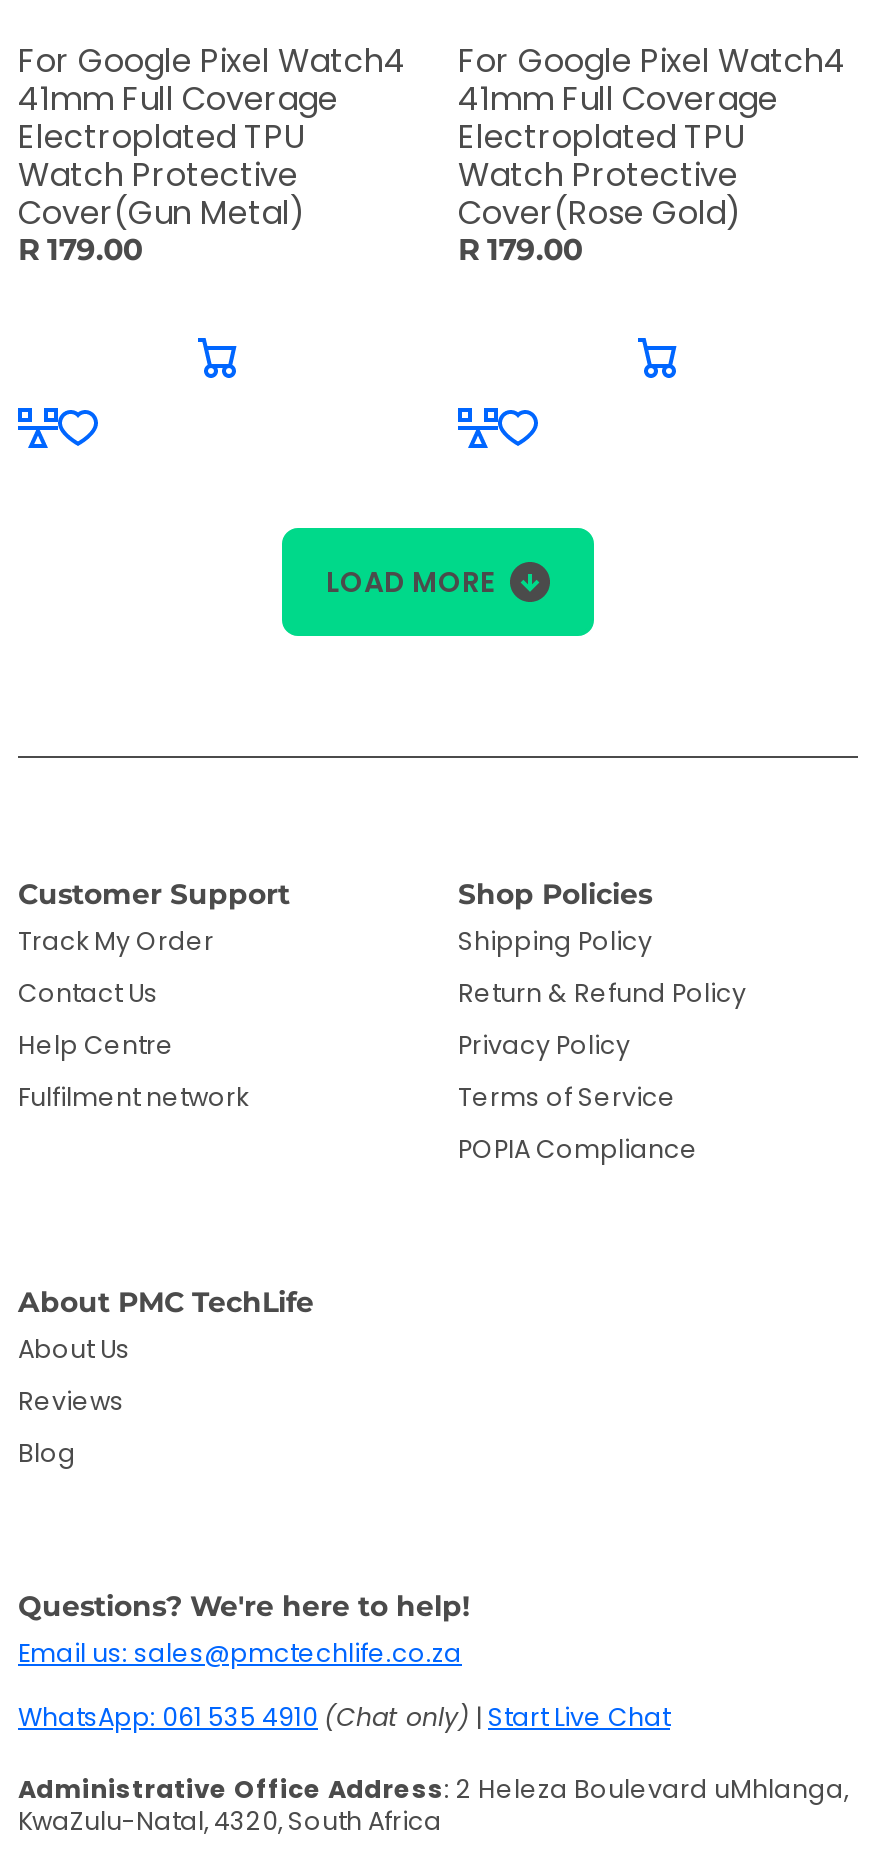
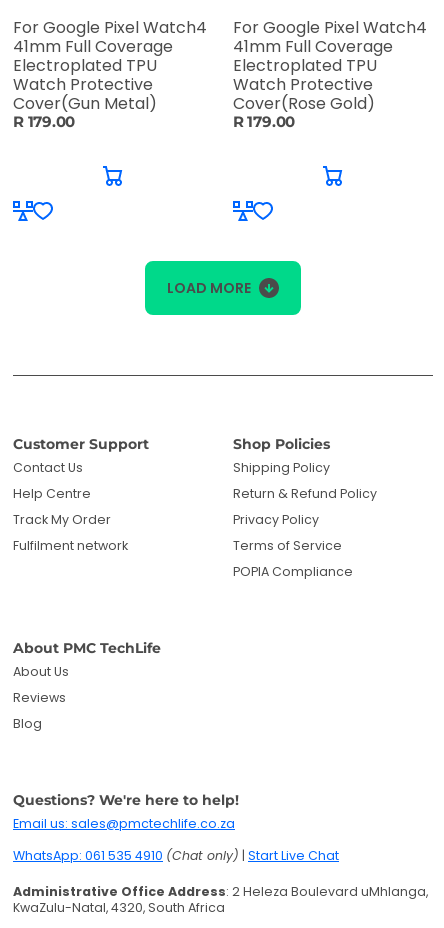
moved down: Track My Order

moved up: Contact Us | Help Centre
